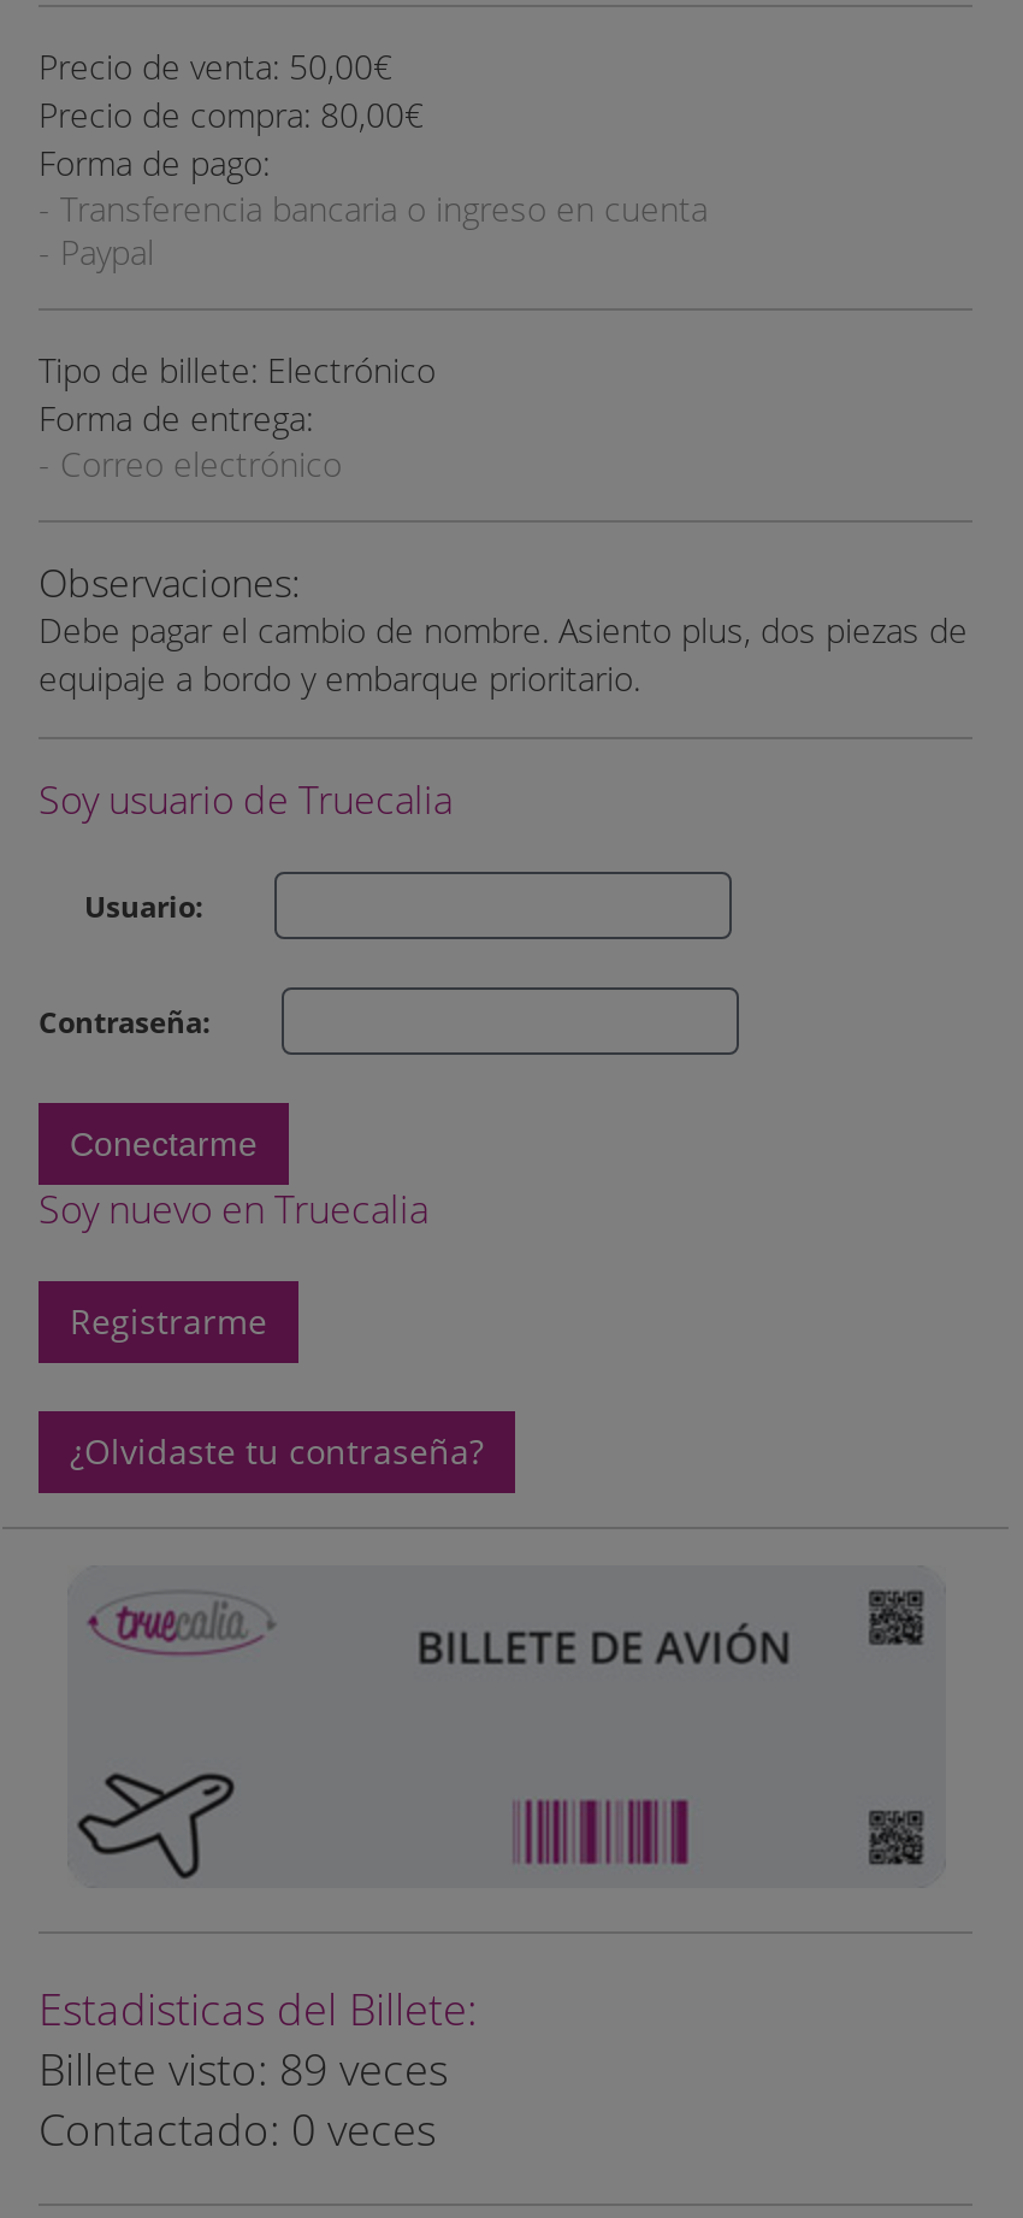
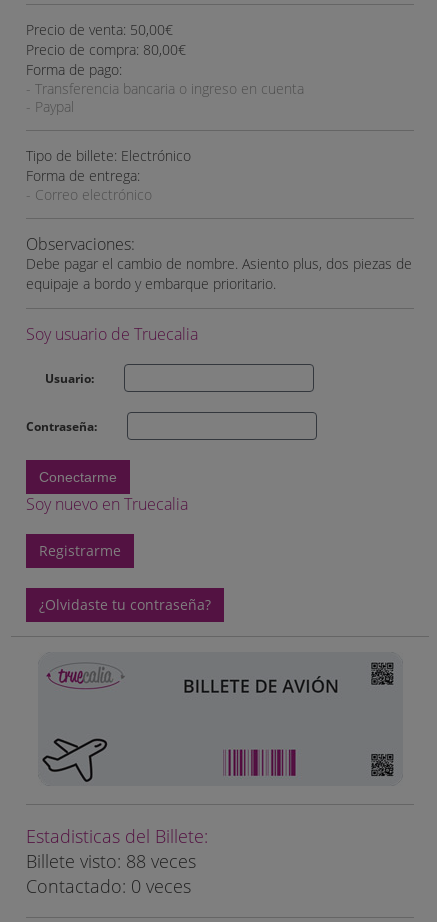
- Billete visto: 89 veces
+ Billete visto: 88 veces
